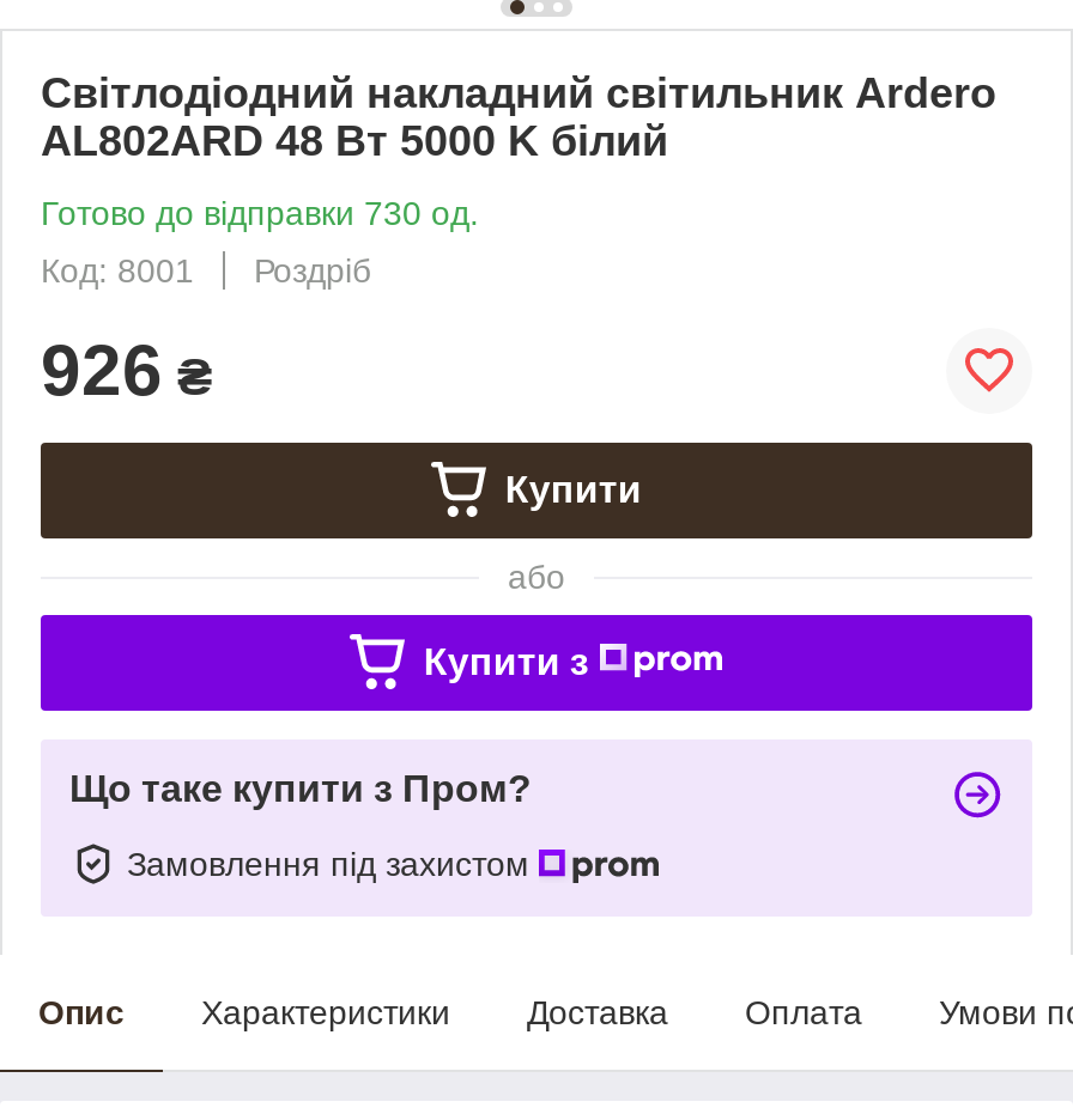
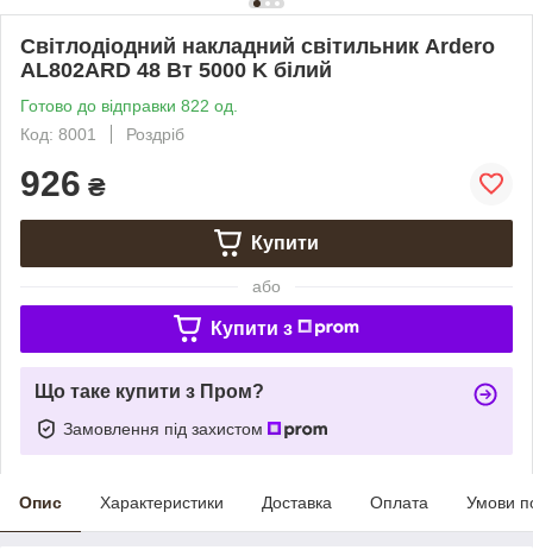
- Готово до відправки 730 од.
+ Готово до відправки 822 од.
